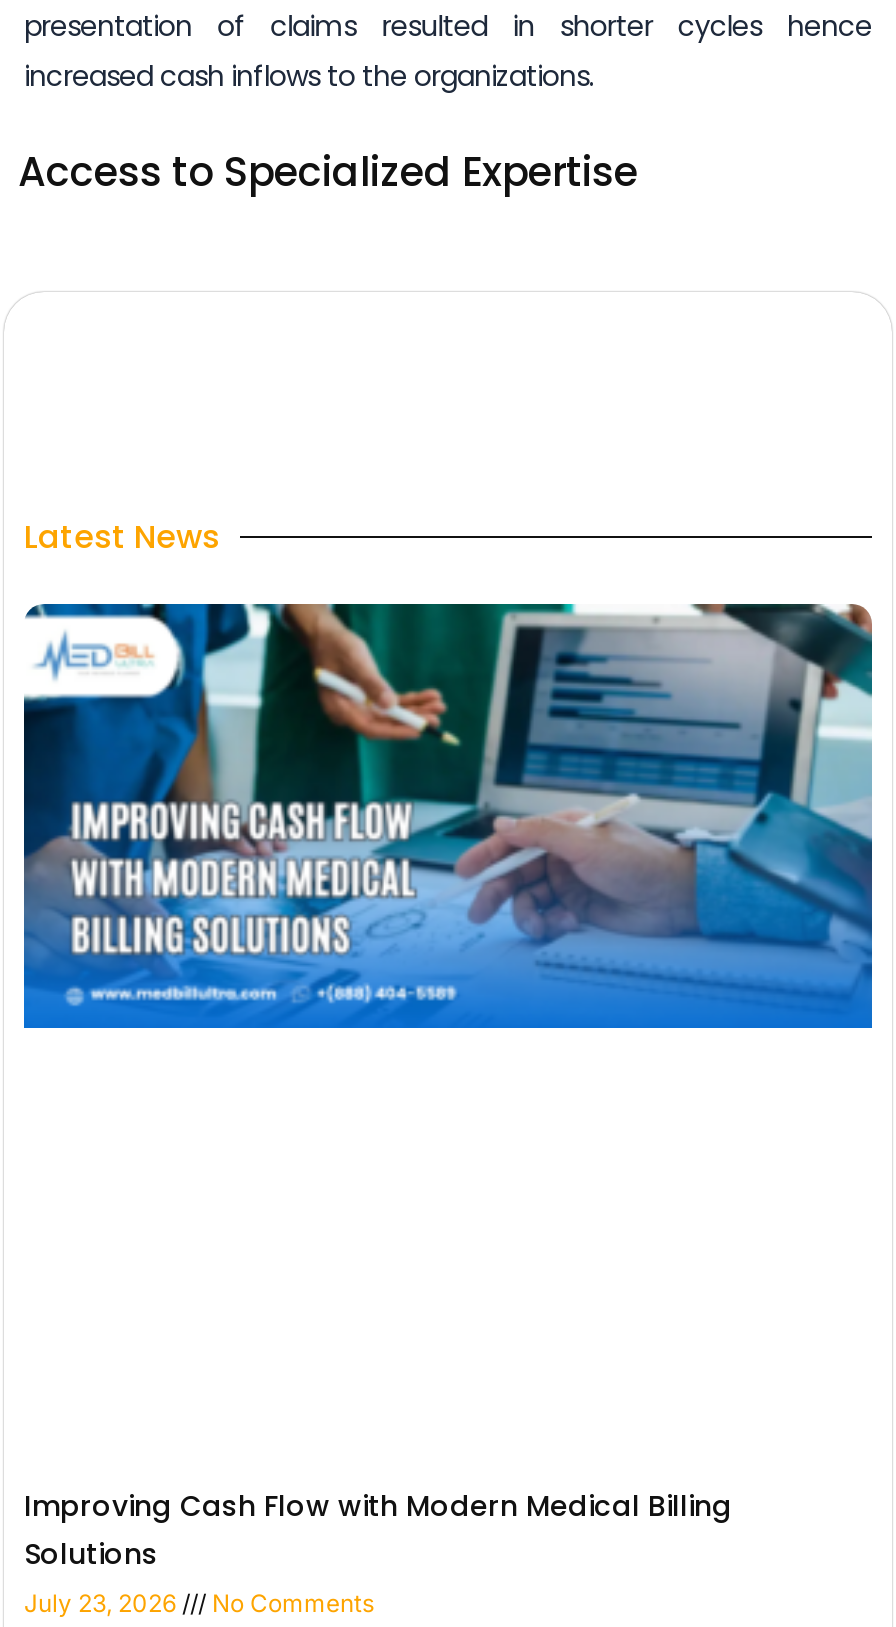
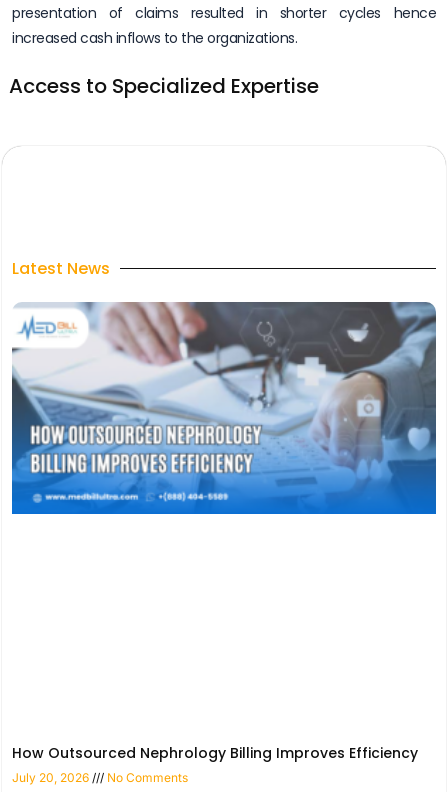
- [image]
+ [image]

- Improving Cash Flow with Modern Medical Billing
- Solutions
- July 23, 2026
+ How Outsourced Nephrology Billing Improves Efficiency
+ July 20, 2026
